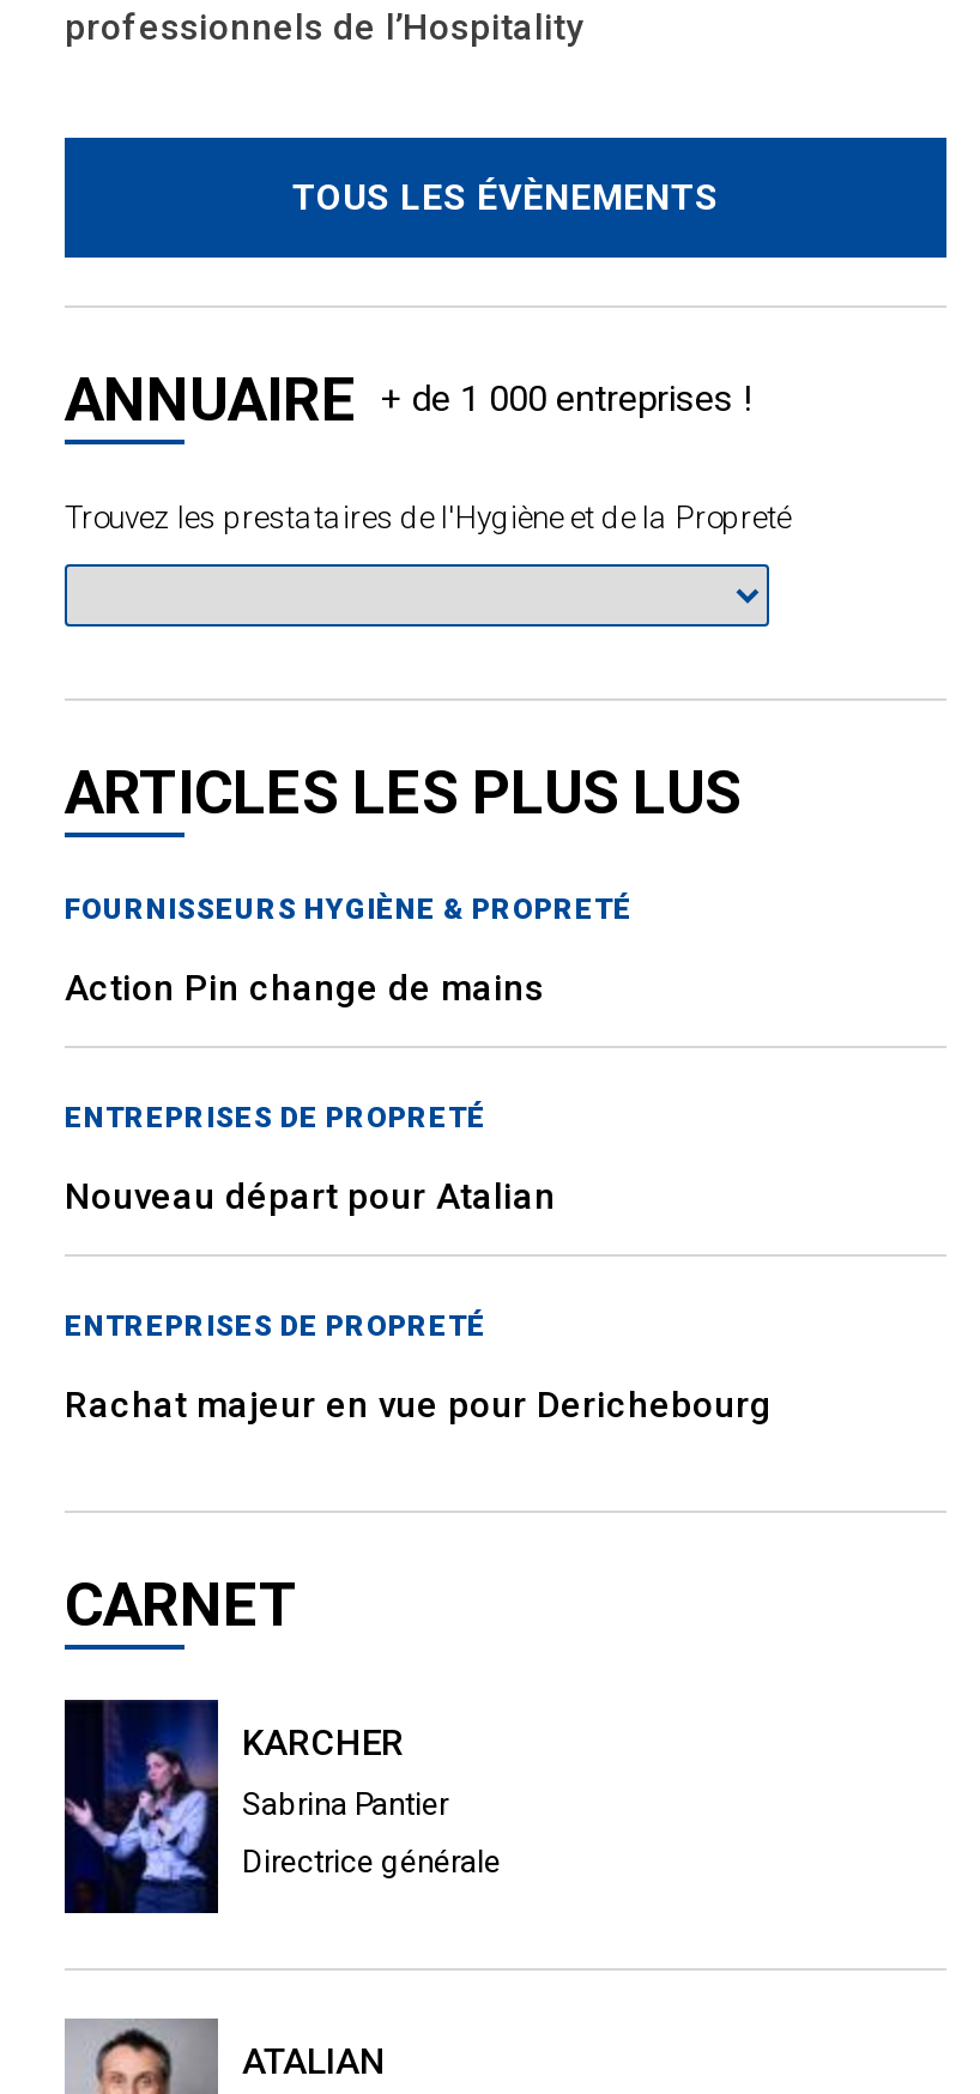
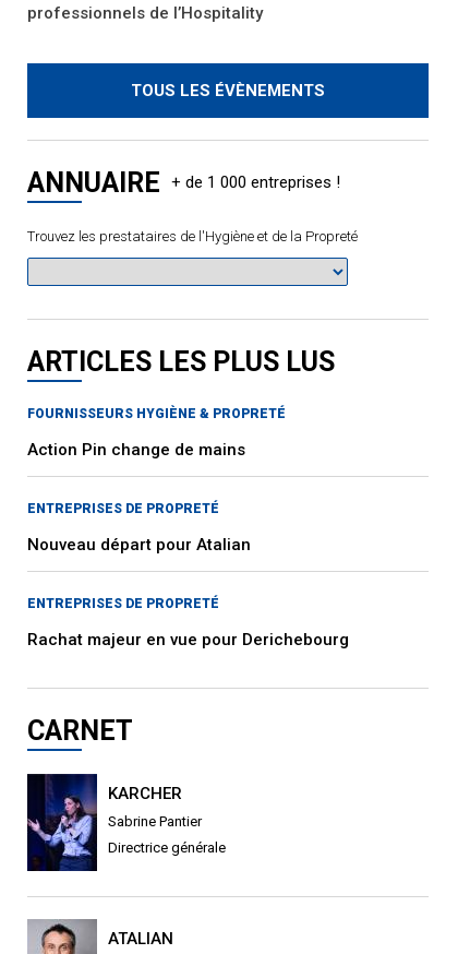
- Sabrina Pantier
+ Sabrine Pantier
